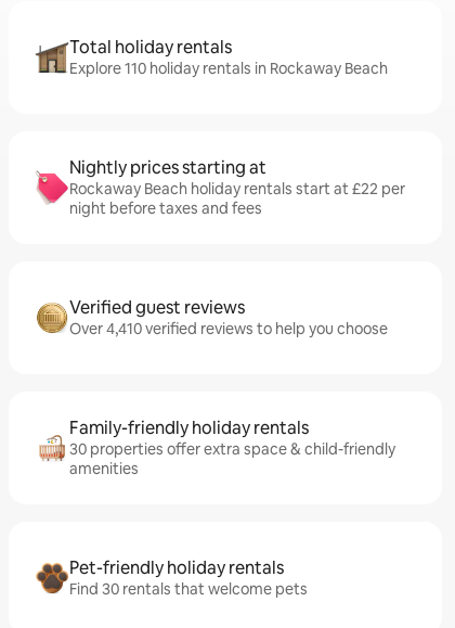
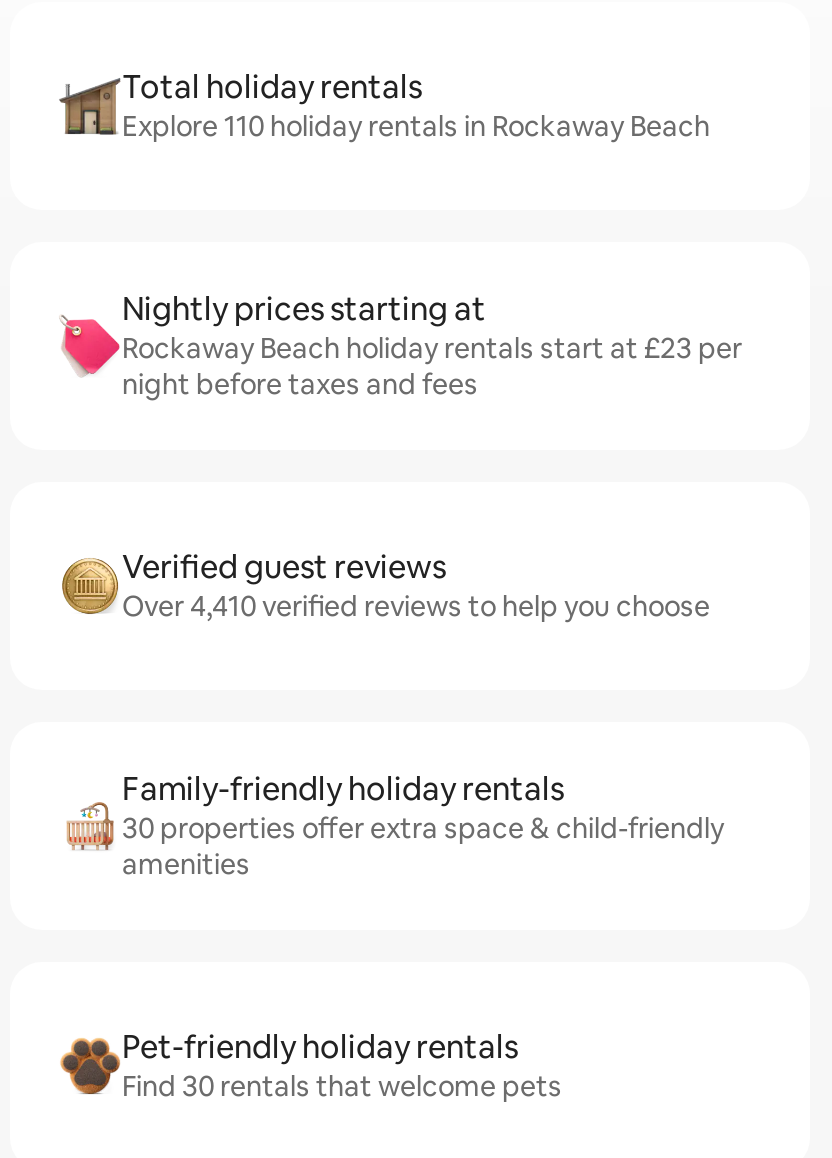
- Rockaway Beach holiday rentals start at £22 per
+ Rockaway Beach holiday rentals start at £23 per
